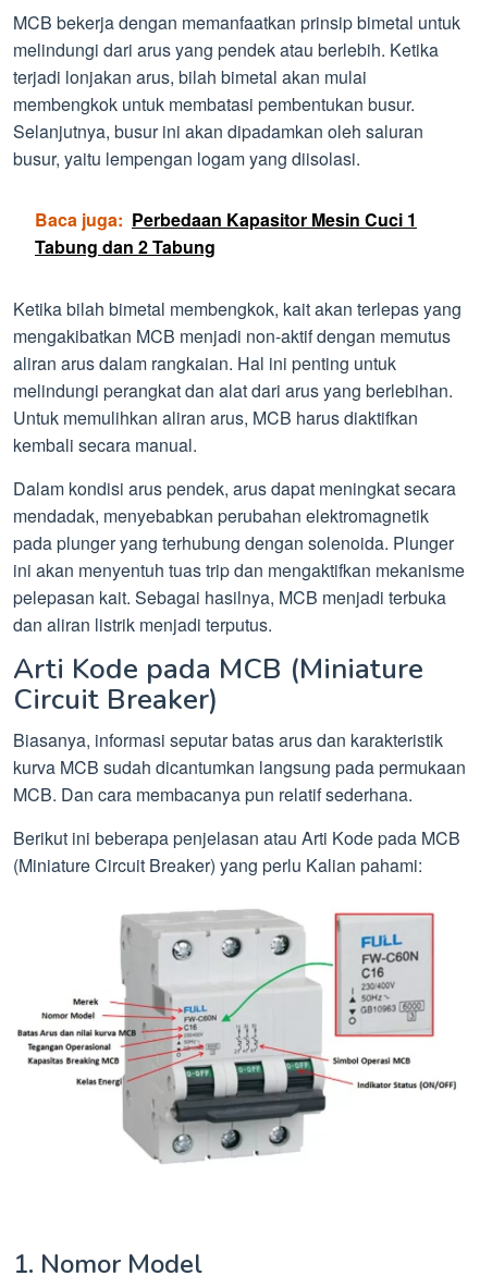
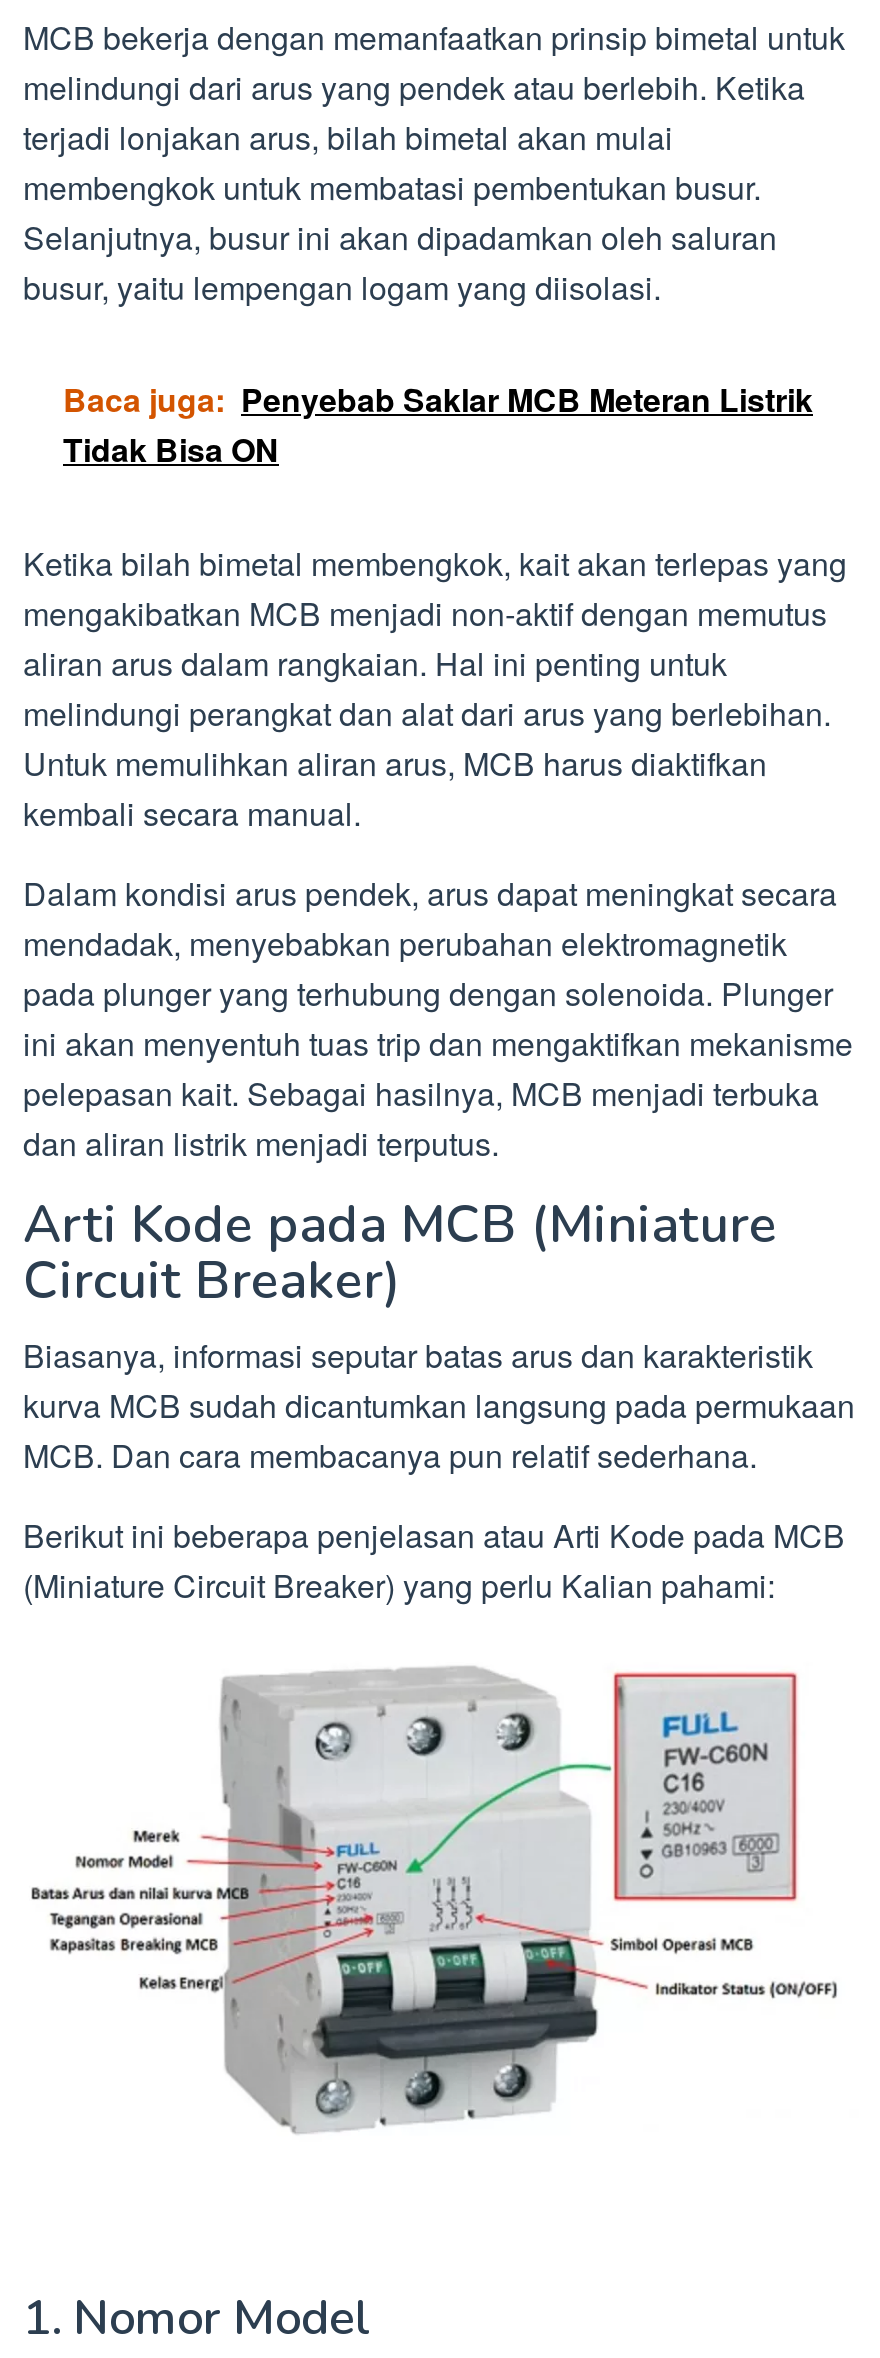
- Baca juga: Perbedaan Kapasitor Mesin Cuci 1
- Tabung dan 2 Tabung
+ Baca juga: Penyebab Saklar MCB Meteran Listrik
+ Tidak Bisa ON
